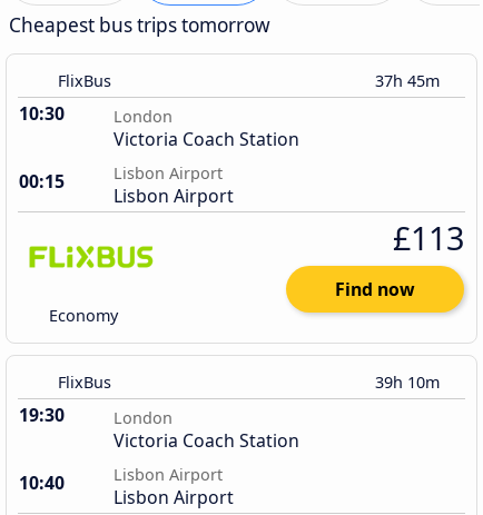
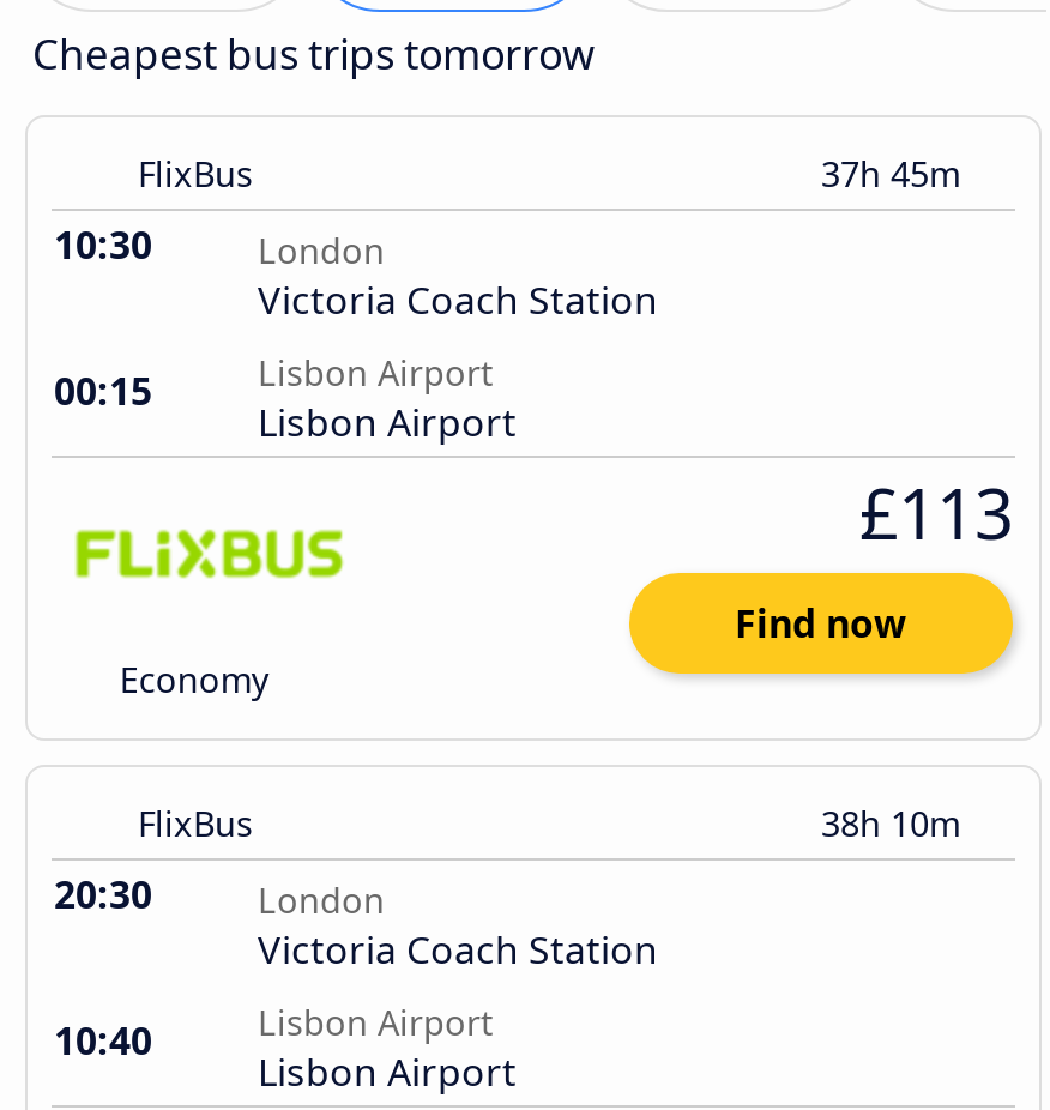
- 39h 10m
+ 38h 10m

- 19:30
+ 20:30
